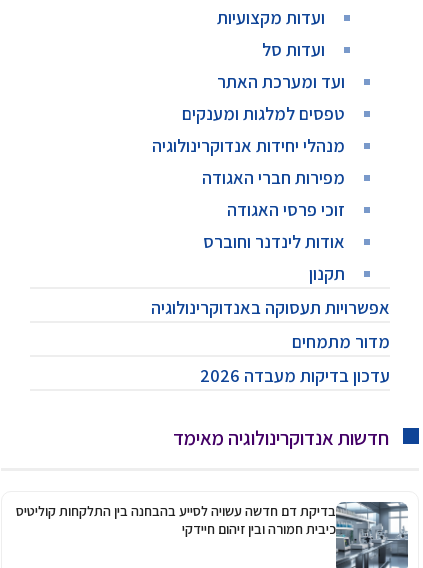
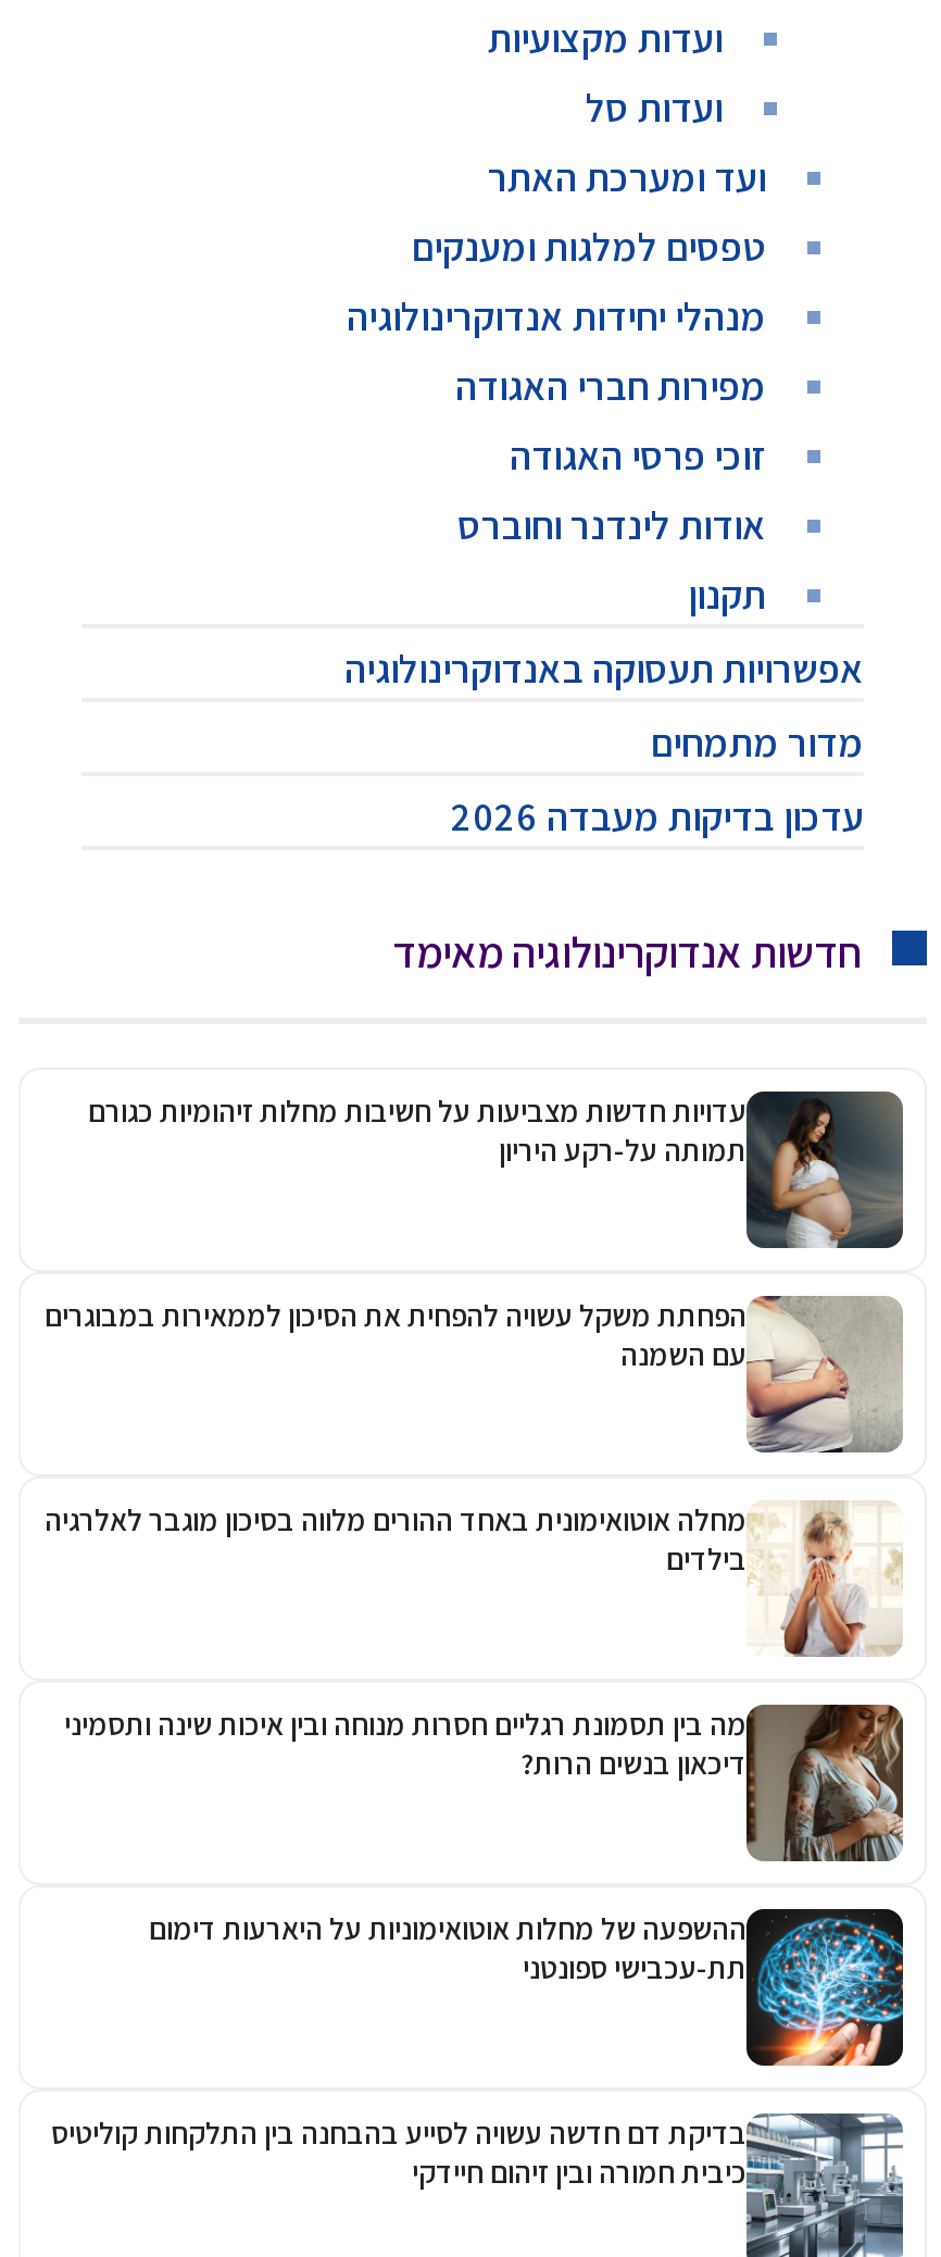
+ [image]
+ הפחתת משקל עשויה להפחית את הסיכון לממאירות במבוגרים
+ עם השמנה

+ [image]
+ מחלה אוטואימונית באחד ההורים מלווה בסיכון מוגבר לאלרגיה
+ בילדים

+ [image]
+ מה בין תסמונת רגליים חסרות מנוחה ובין איכות שינה ותסמיני
+ דיכאון בנשים הרות?

+ [image]
+ עדויות חדשות מצביעות על חשיבות מחלות זיהומיות כגורם
+ תמותה על-רקע היריון

+ [image]
+ ההשפעה של מחלות אוטואימוניות על היארעות דימום
+ תת-עכבישי ספונטני
